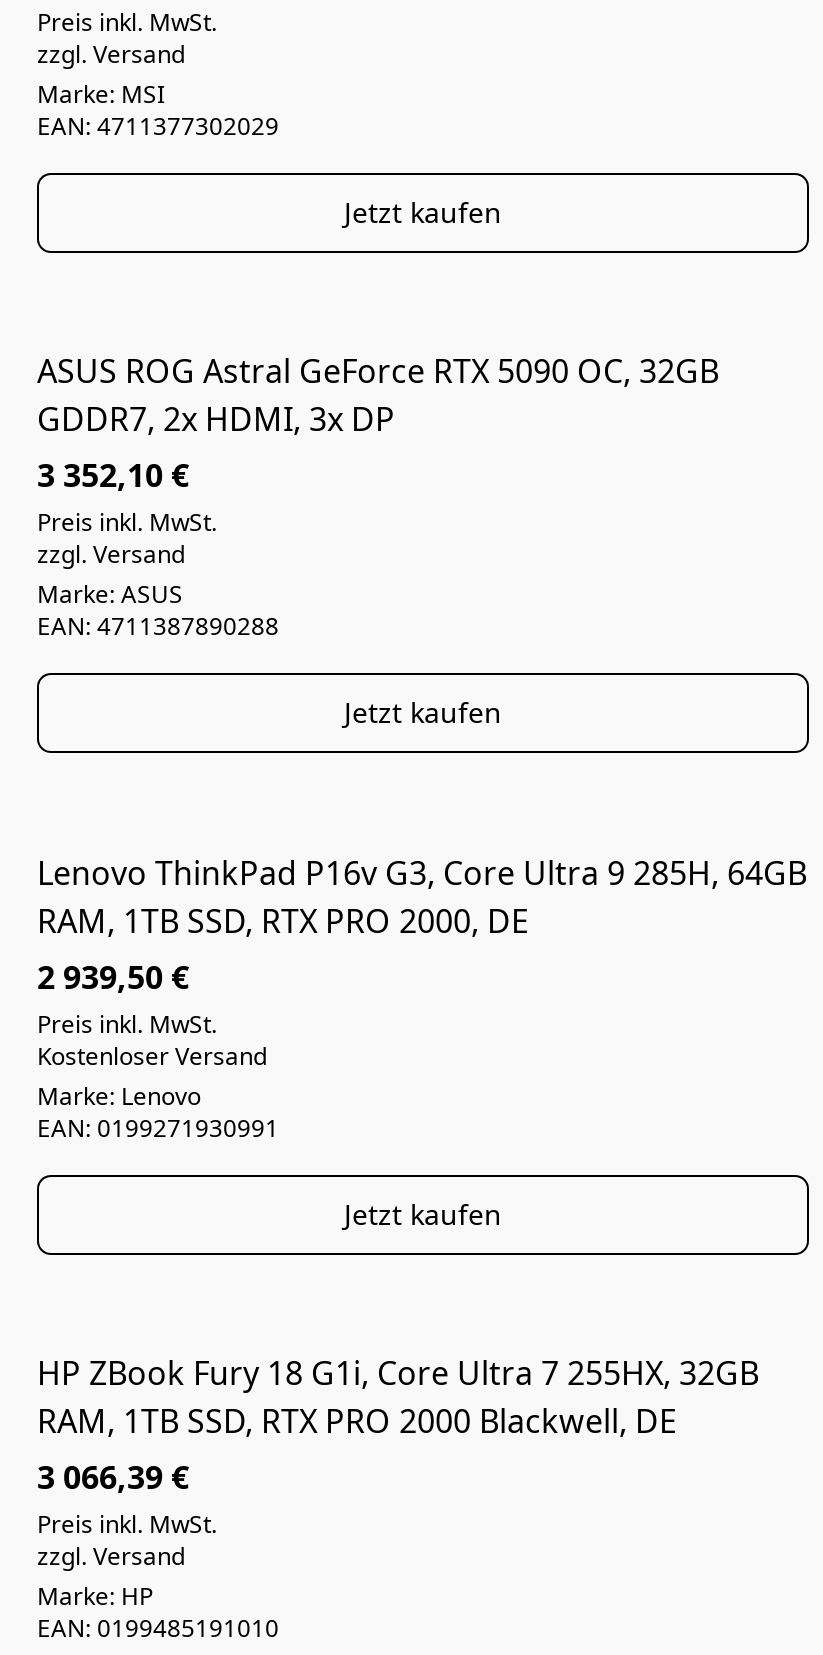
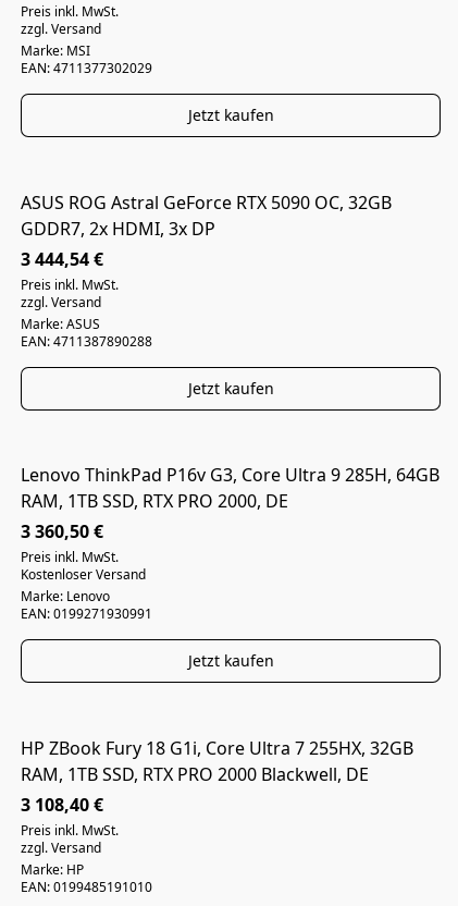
- 3 352,10 €
+ 3 444,54 €

- 2 939,50 €
+ 3 360,50 €

- 3 066,39 €
+ 3 108,40 €
